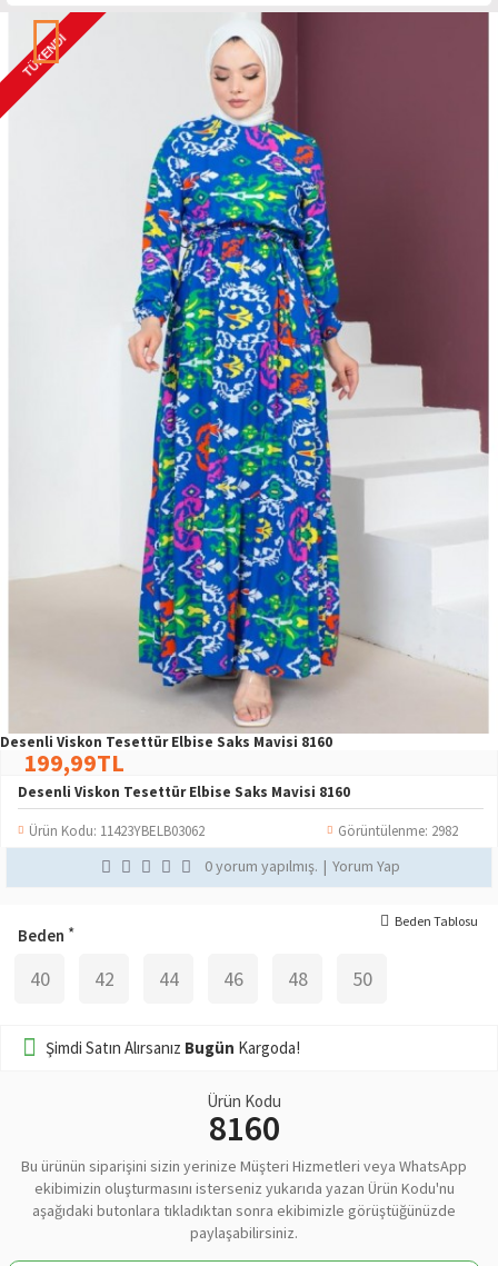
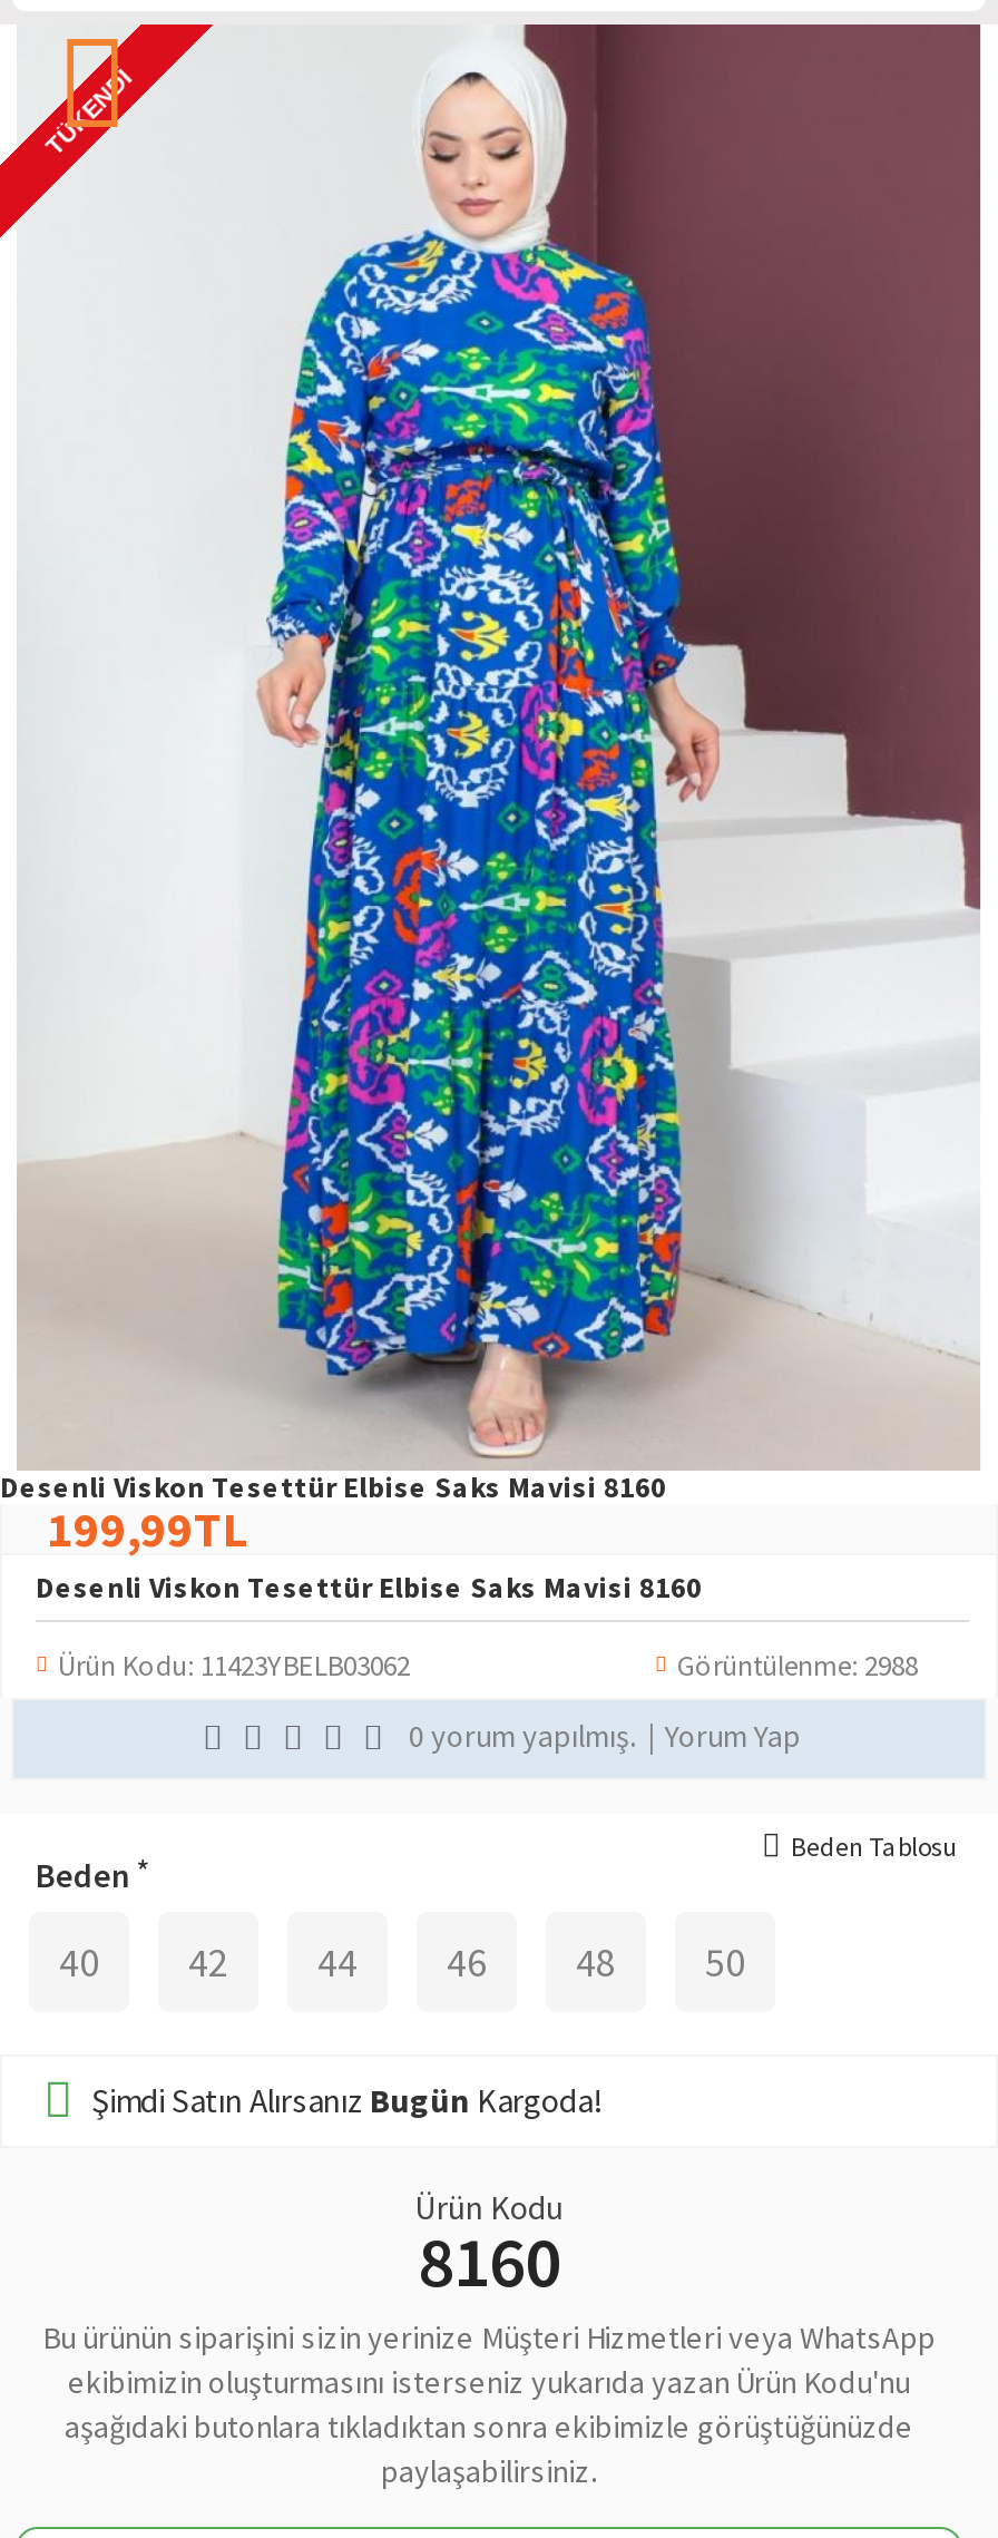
- Görüntülenme: 2982
+ Görüntülenme: 2988
